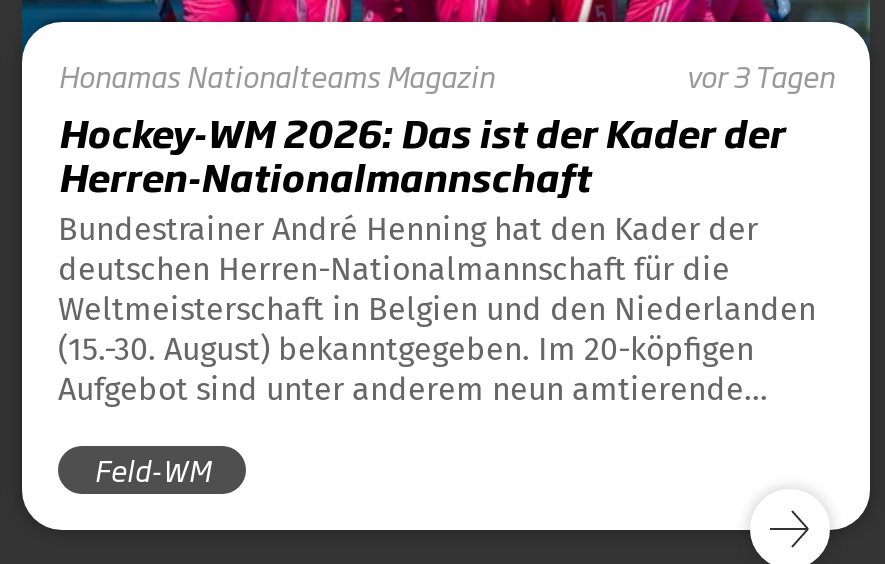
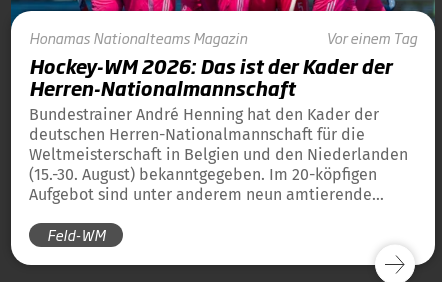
- vor 3 Tagen
+ Vor einem Tag
